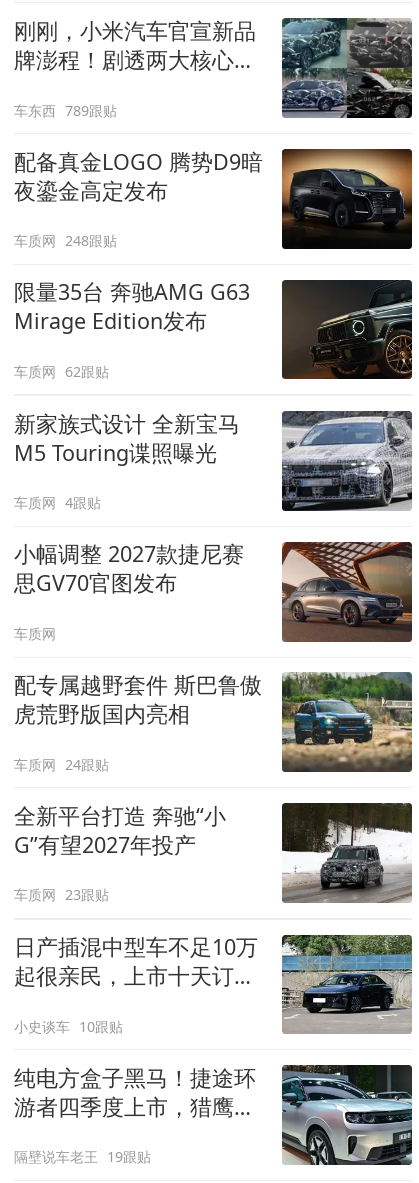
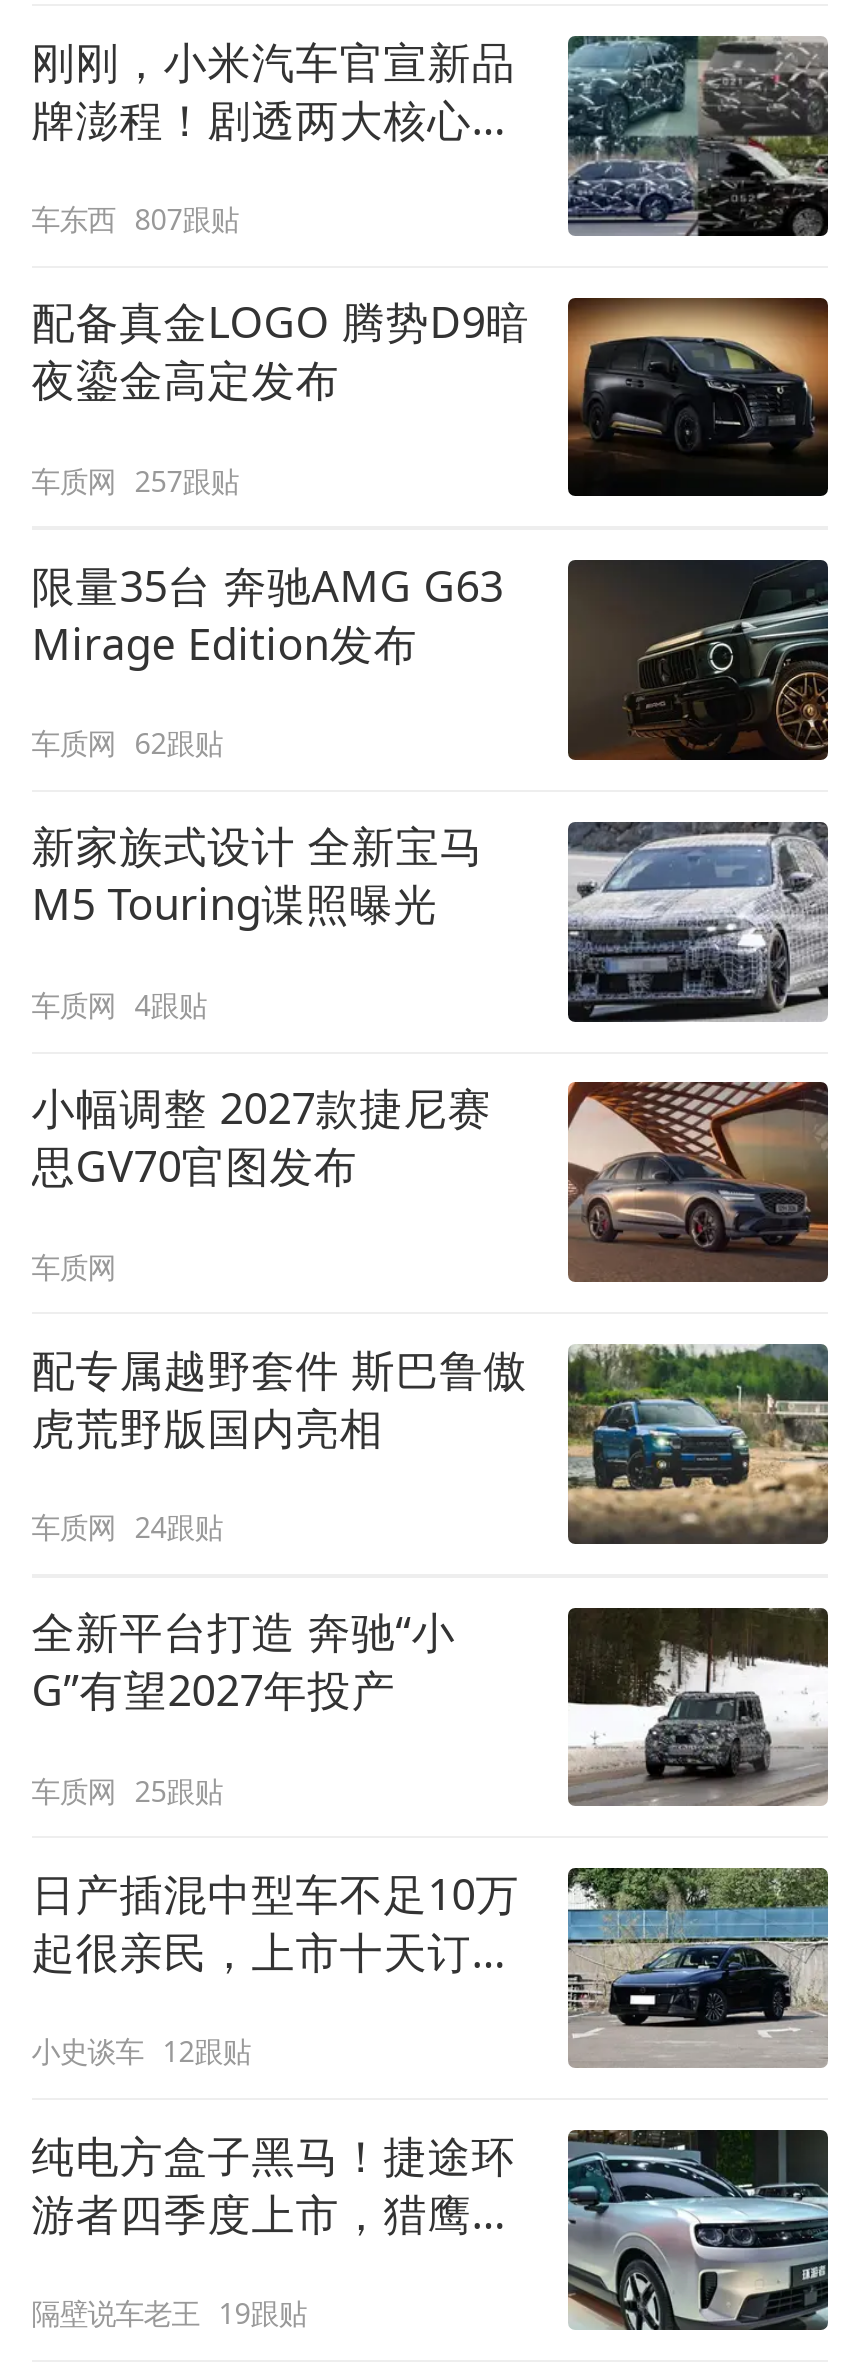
- 车东西 789跟贴
+ 车东西 807跟贴

- 车质网 248跟贴
+ 车质网 257跟贴

- 车质网 23跟贴
+ 车质网 25跟贴

- 小史谈车 10跟贴
+ 小史谈车 12跟贴
